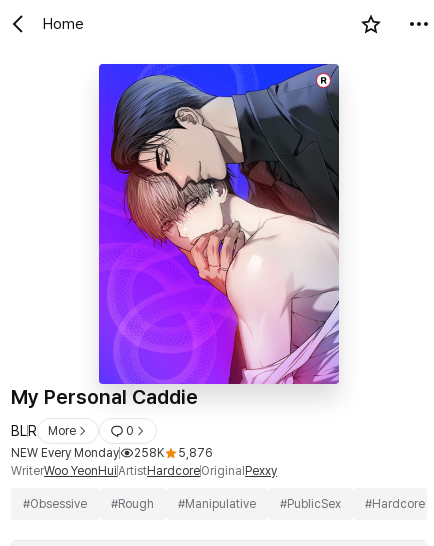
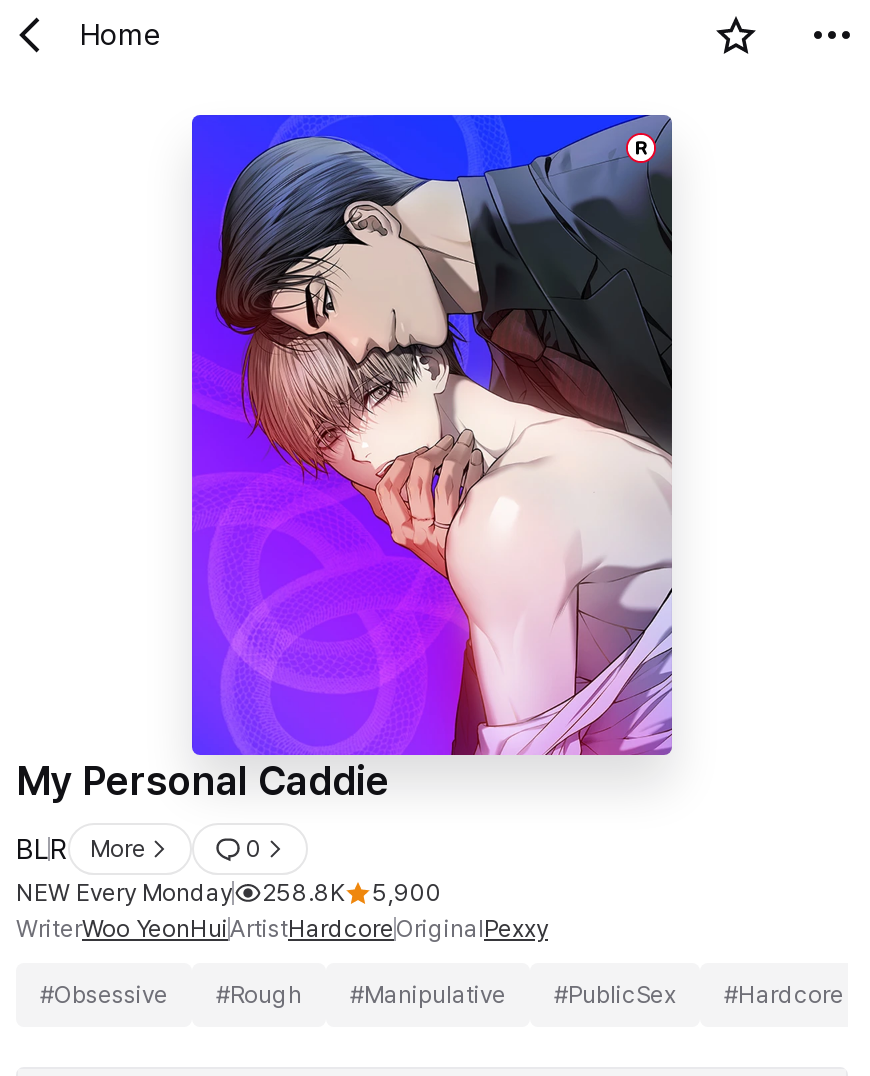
- 258K
- 5,876
+ 258.8K
+ 5,900
